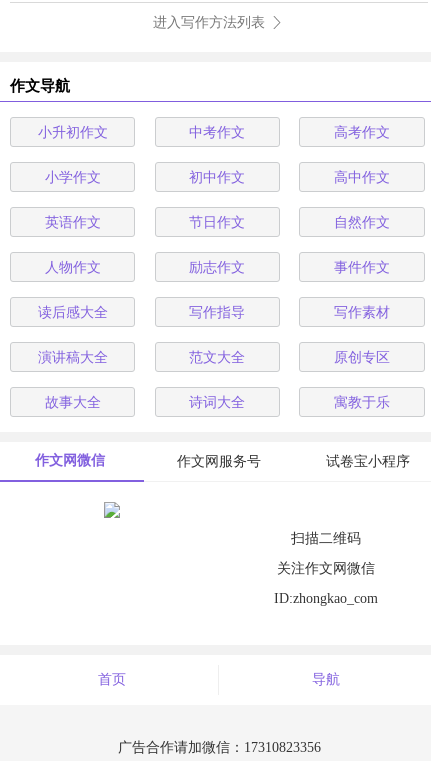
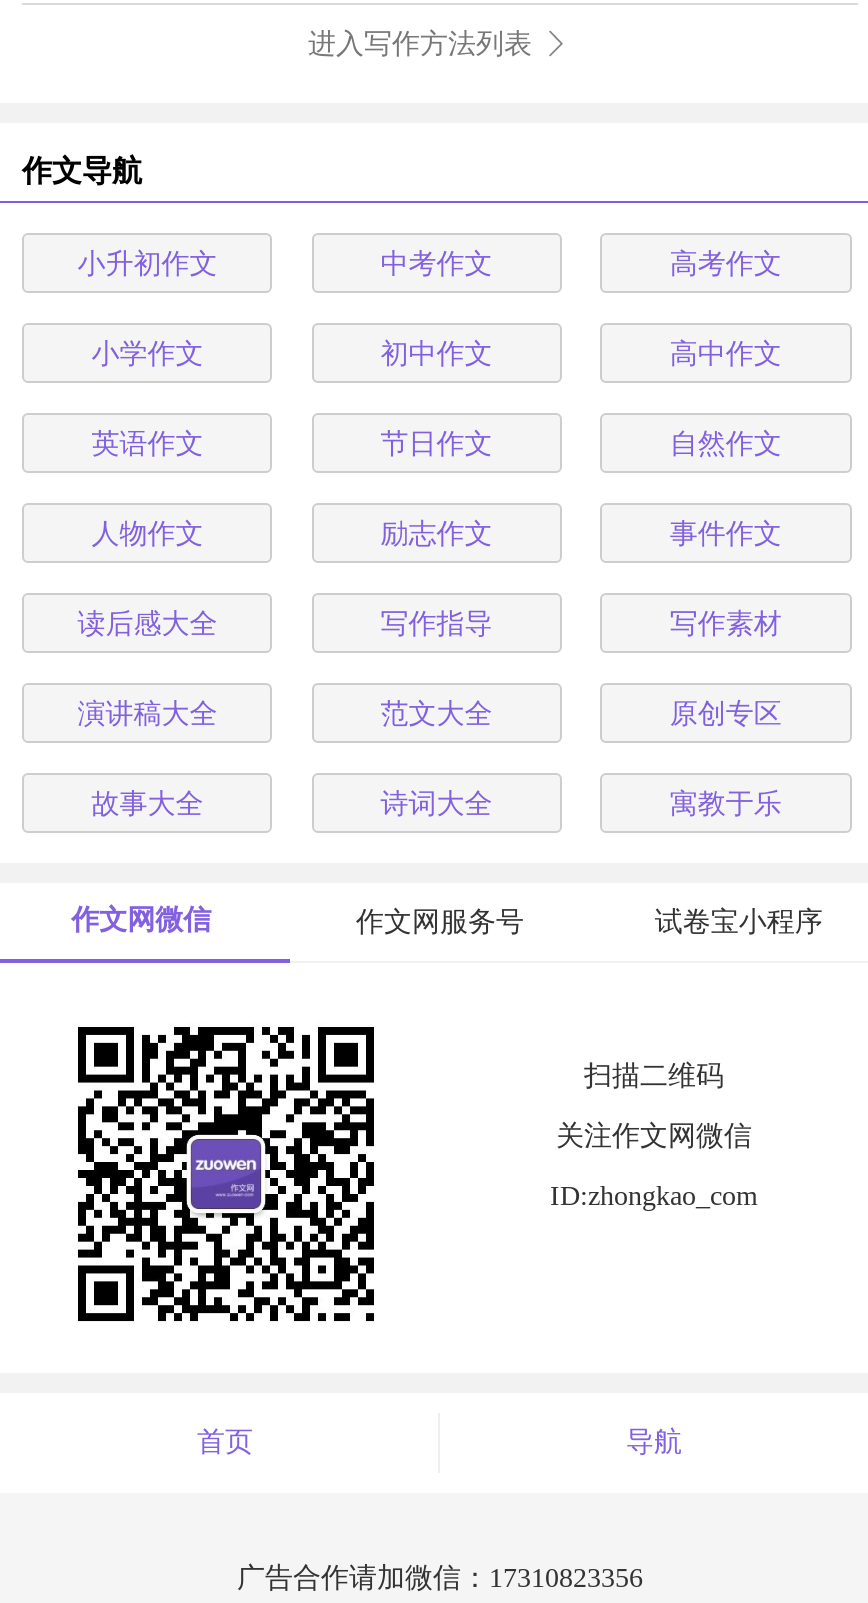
+ [image]
